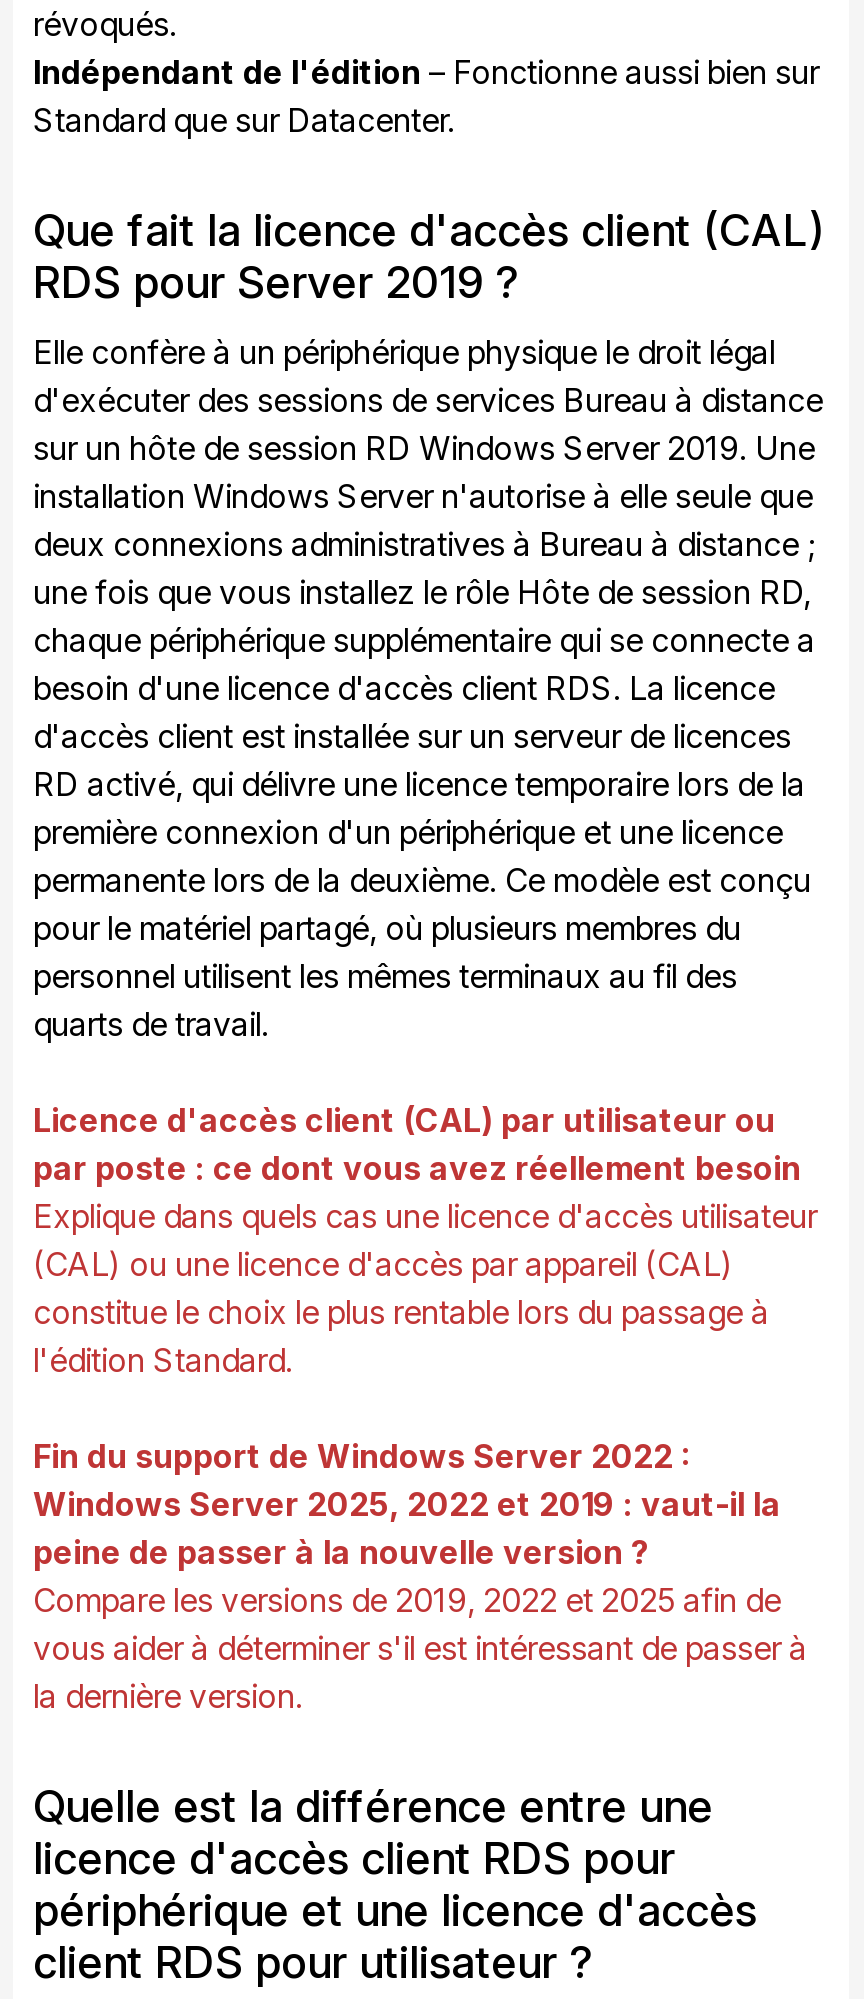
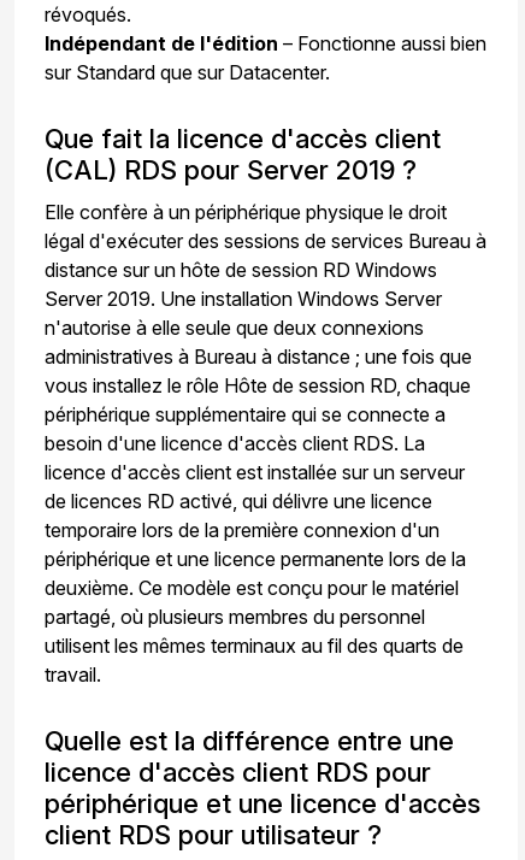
- Indépendant de l'édition – Fonctionne aussi bien sur
- Standard que sur Datacenter.
- Que fait la licence d'accès client (CAL)
- RDS pour Server 2019 ?
- Elle confère à un périphérique physique le droit légal
- d'exécuter des sessions de services Bureau à distance
- sur un hôte de session RD Windows Server 2019. Une
- installation Windows Server n'autorise à elle seule que
- deux connexions administratives à Bureau à distance ;
- une fois que vous installez le rôle Hôte de session RD,
- chaque périphérique supplémentaire qui se connecte a
- besoin d'une licence d'accès client RDS. La licence
- d'accès client est installée sur un serveur de licences
- RD activé, qui délivre une licence temporaire lors de la
- première connexion d'un périphérique et une licence
- permanente lors de la deuxième. Ce modèle est conçu
- pour le matériel partagé, où plusieurs membres du
- personnel utilisent les mêmes terminaux au fil des
- quarts de travail.
- Licence d'accès client (CAL) par utilisateur ou
- par poste : ce dont vous avez réellement besoin
- Explique dans quels cas une licence d'accès utilisateur
- (CAL) ou une licence d'accès par appareil (CAL)
- constitue le choix le plus rentable lors du passage à
- l'édition Standard.
- Fin du support de Windows Server 2022 :
- Windows Server 2025, 2022 et 2019 : vaut-il la
- peine de passer à la nouvelle version ?
- Compare les versions de 2019, 2022 et 2025 afin de
- vous aider à déterminer s'il est intéressant de passer à
- la dernière version.
+ Indépendant de l'édition – Fonctionne aussi bien
+ sur Standard que sur Datacenter.
+ Que fait la licence d'accès client
+ (CAL) RDS pour Server 2019 ?
+ Elle confère à un périphérique physique le droit
+ légal d'exécuter des sessions de services Bureau à
+ distance sur un hôte de session RD Windows
+ Server 2019. Une installation Windows Server
+ n'autorise à elle seule que deux connexions
+ administratives à Bureau à distance ; une fois que
+ vous installez le rôle Hôte de session RD, chaque
+ périphérique supplémentaire qui se connecte a
+ besoin d'une licence d'accès client RDS. La
+ licence d'accès client est installée sur un serveur
+ de licences RD activé, qui délivre une licence
+ temporaire lors de la première connexion d'un
+ périphérique et une licence permanente lors de la
+ deuxième. Ce modèle est conçu pour le matériel
+ partagé, où plusieurs membres du personnel
+ utilisent les mêmes terminaux au fil des quarts de
+ travail.
